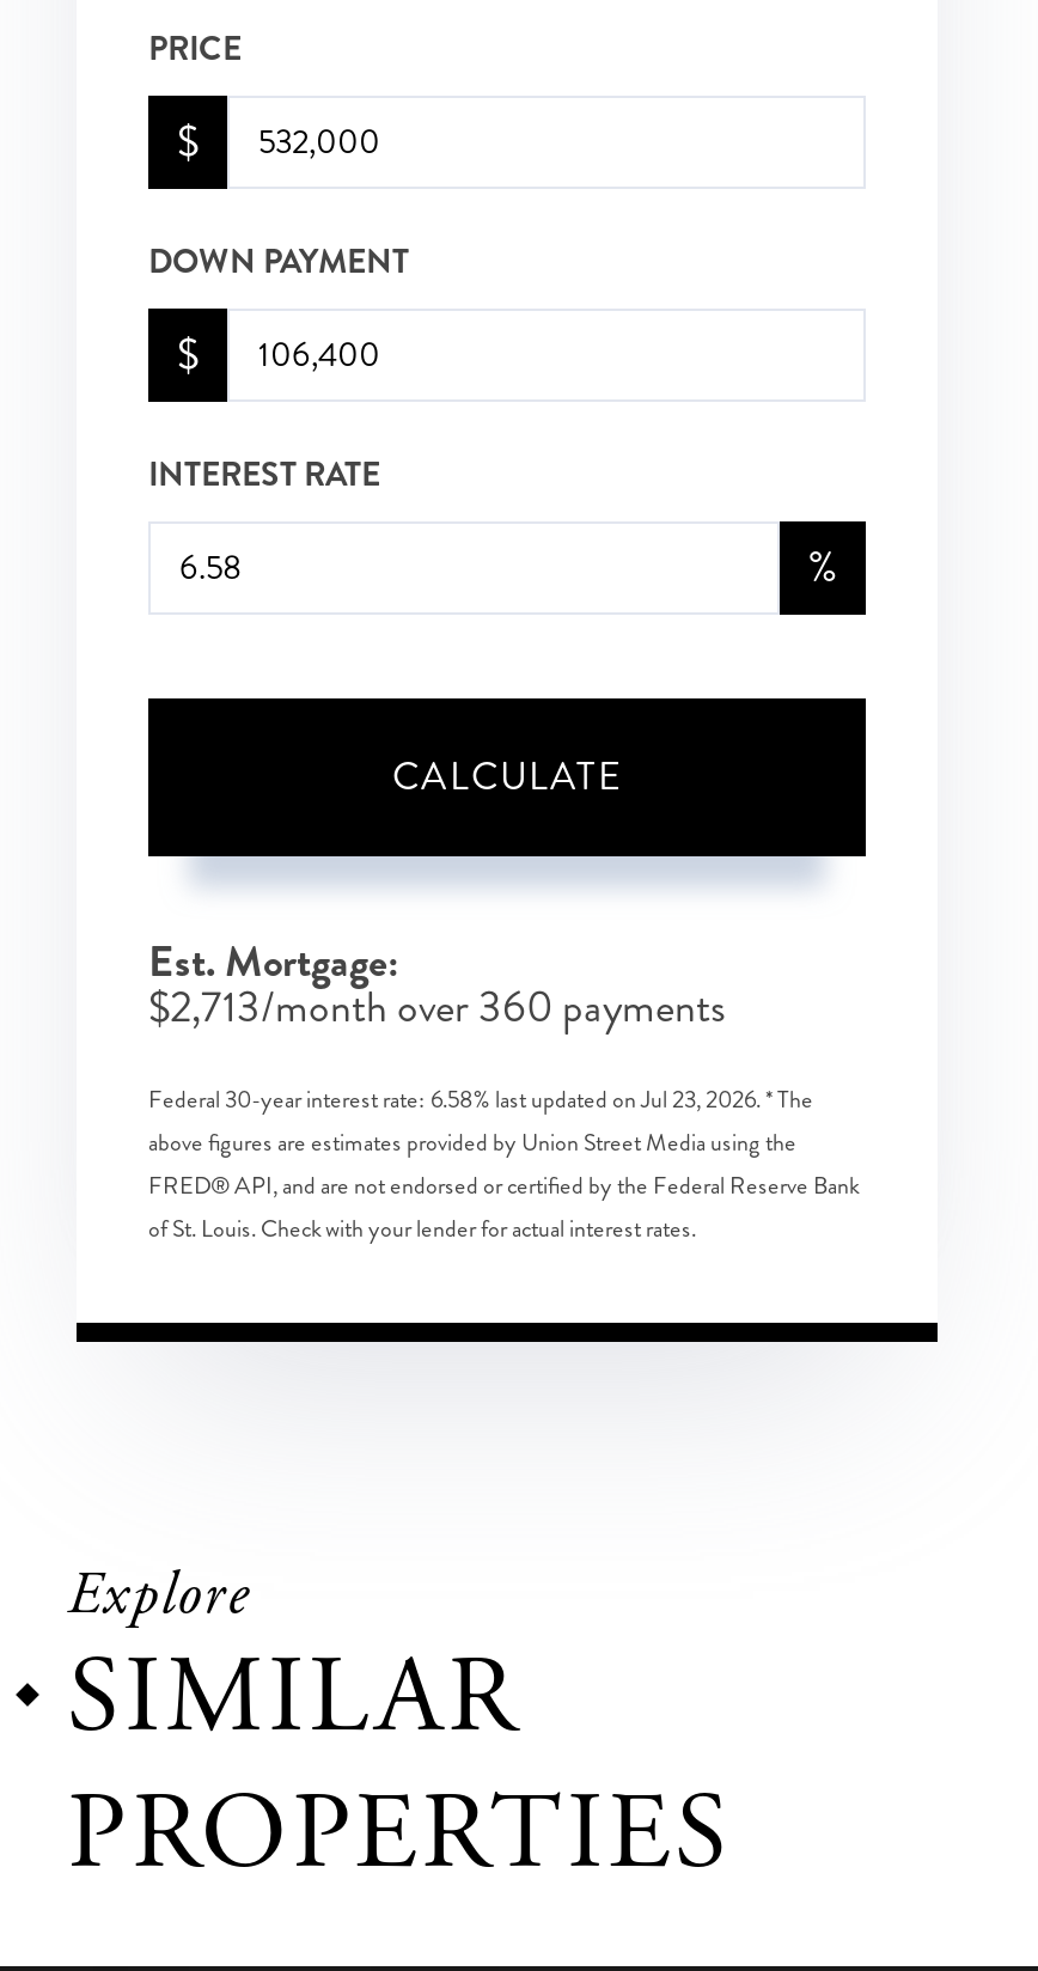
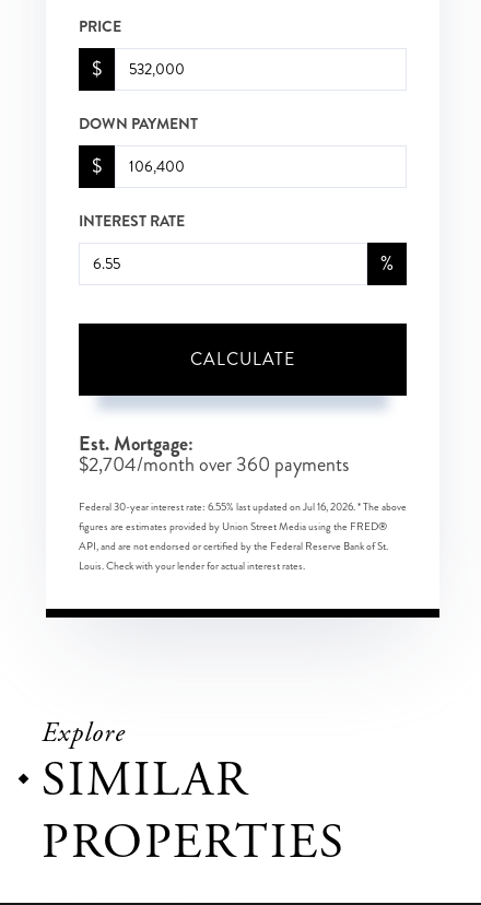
- $2,713/month over 360 payments
+ $2,704/month over 360 payments

- Federal 30-year interest rate: 6.58% last updated on Jul 23, 2026. * The
- above figures are estimates provided by Union Street Media using the
- FRED® API, and are not endorsed or certified by the Federal Reserve Bank
- of St. Louis. Check with your lender for actual interest rates.
+ Federal 30-year interest rate: 6.55% last updated on Jul 16, 2026. * The above
+ figures are estimates provided by Union Street Media using the FRED®
+ API, and are not endorsed or certified by the Federal Reserve Bank of St.
+ Louis. Check with your lender for actual interest rates.
